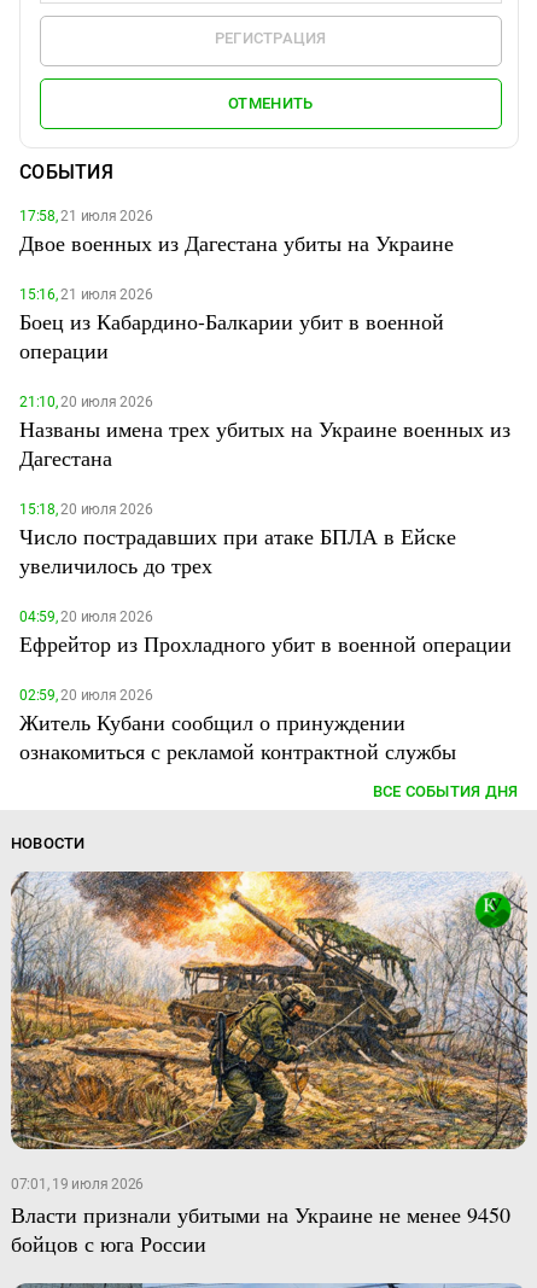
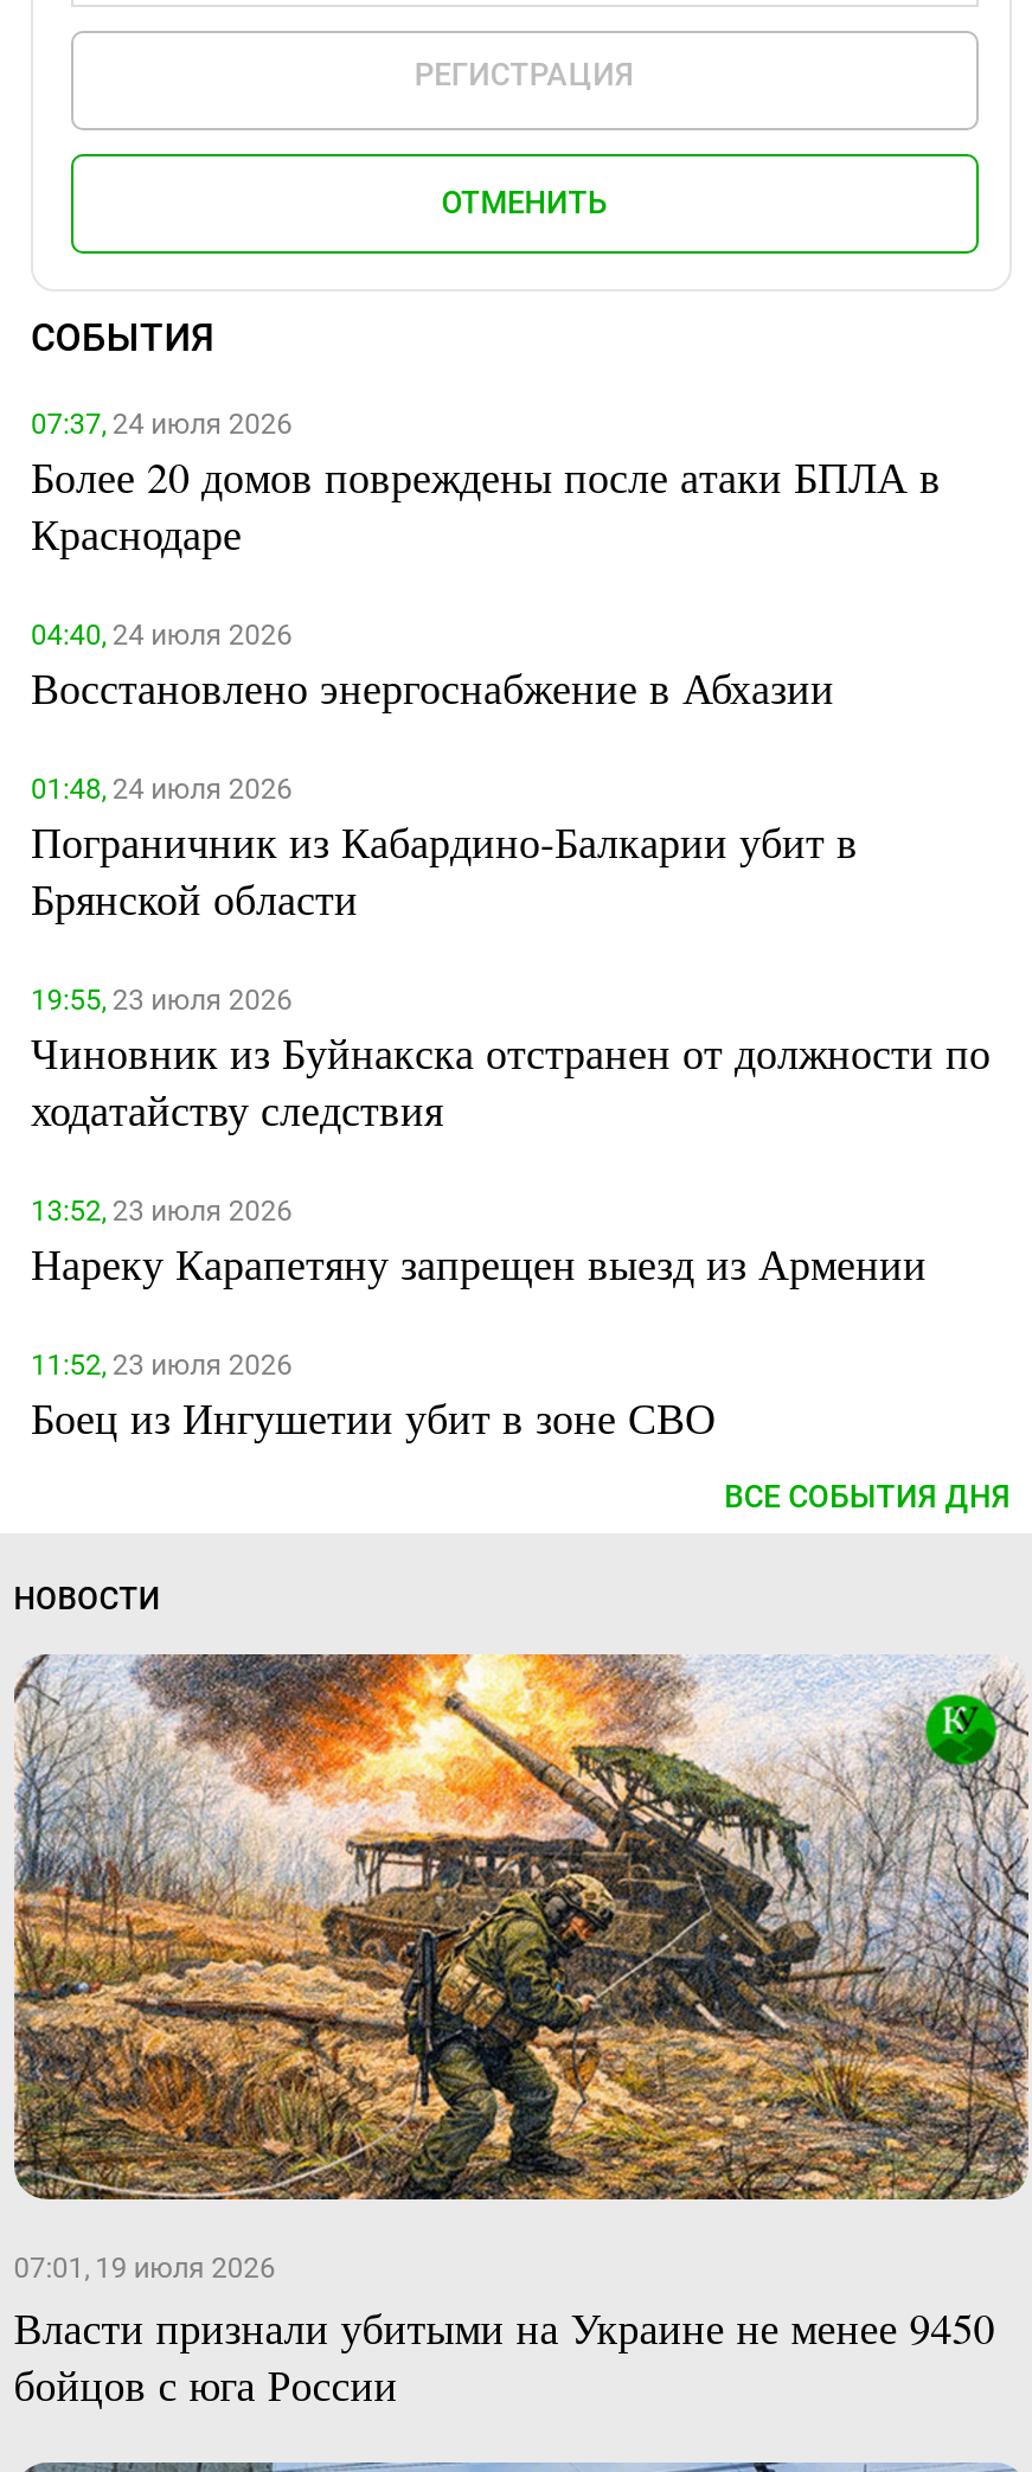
- 17:58, 21 июля 2026
- Двое военных из Дагестана убиты на Украине
+ 07:37, 24 июля 2026
+ Более 20 домов повреждены после атаки БПЛА в
+ Краснодаре

- 15:16, 21 июля 2026
- Боец из Кабардино-Балкарии убит в военной
- операции
+ 04:40, 24 июля 2026
+ Восстановлено энергоснабжение в Абхазии

- 21:10, 20 июля 2026
- Названы имена трех убитых на Украине военных из
- Дагестана
+ 01:48, 24 июля 2026
+ Пограничник из Кабардино-Балкарии убит в
+ Брянской области

- 15:18, 20 июля 2026
- Число пострадавших при атаке БПЛА в Ейске
- увеличилось до трех
+ 19:55, 23 июля 2026
+ Чиновник из Буйнакска отстранен от должности по
+ ходатайству следствия

- 04:59, 20 июля 2026
- Ефрейтор из Прохладного убит в военной операции
+ 13:52, 23 июля 2026
+ Нареку Карапетяну запрещен выезд из Армении

- 02:59, 20 июля 2026
- Житель Кубани сообщил о принуждении
- ознакомиться с рекламой контрактной службы
+ 11:52, 23 июля 2026
+ Боец из Ингушетии убит в зоне СВО
